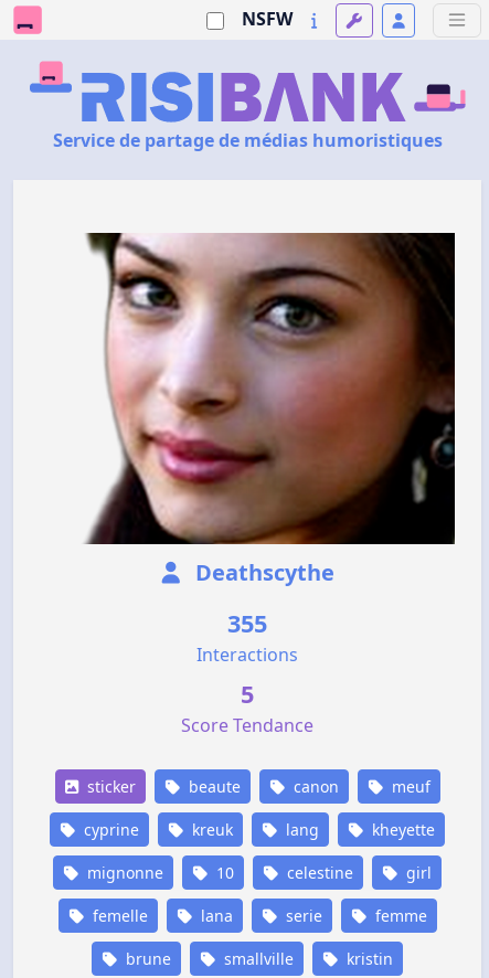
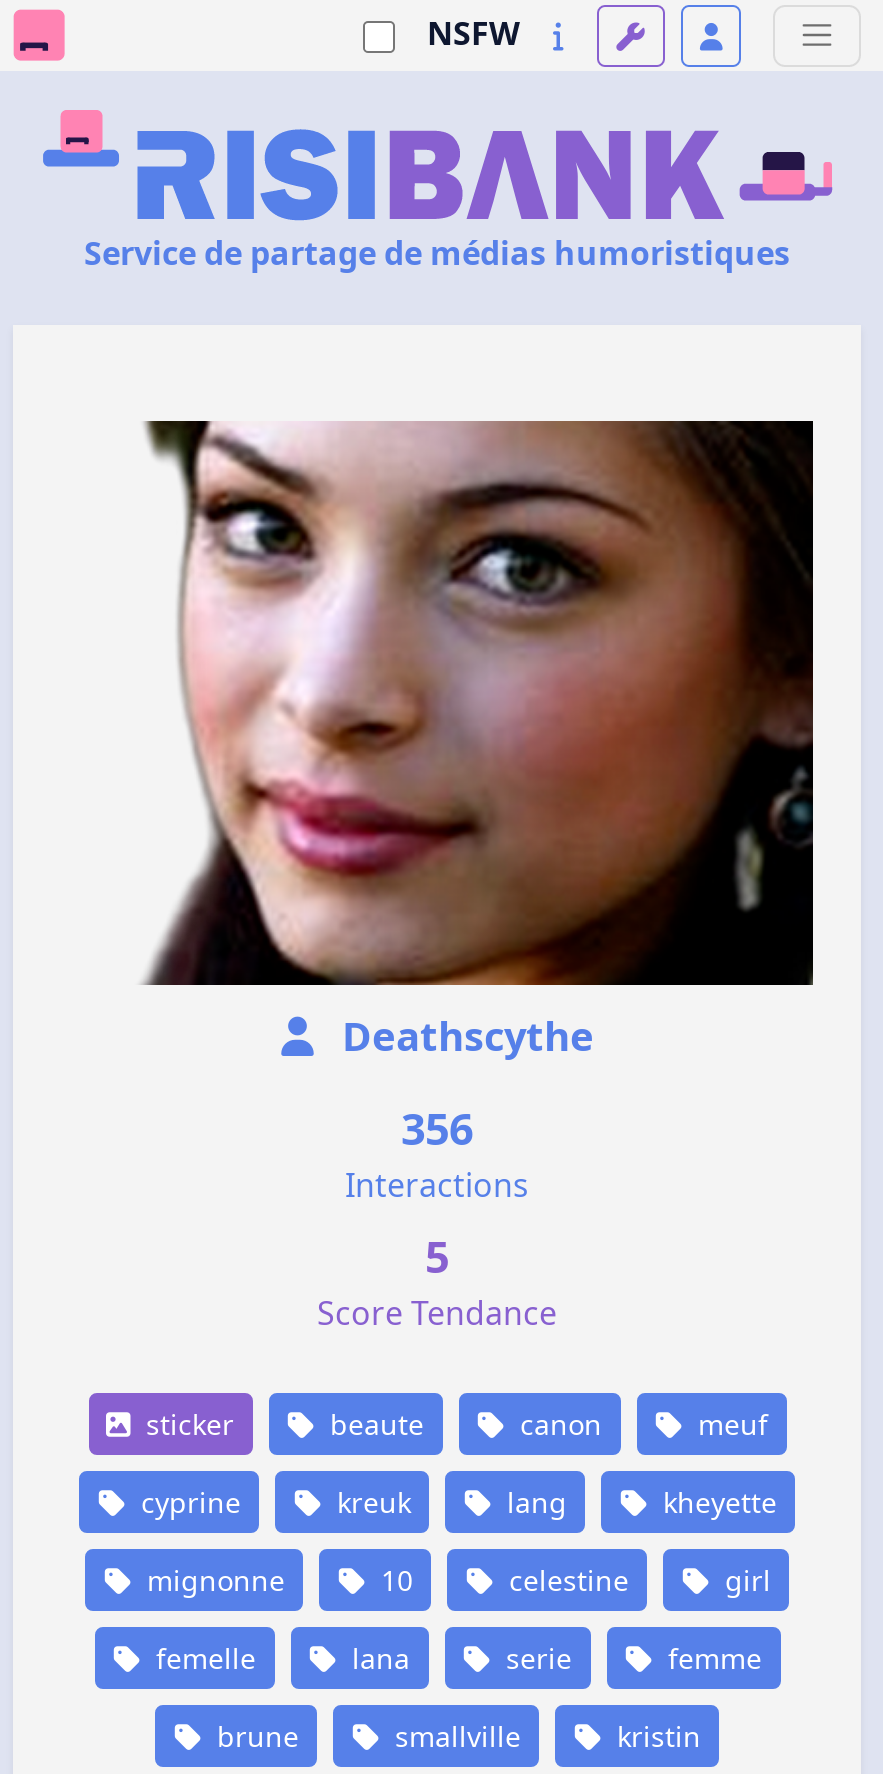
- 355
+ 356
